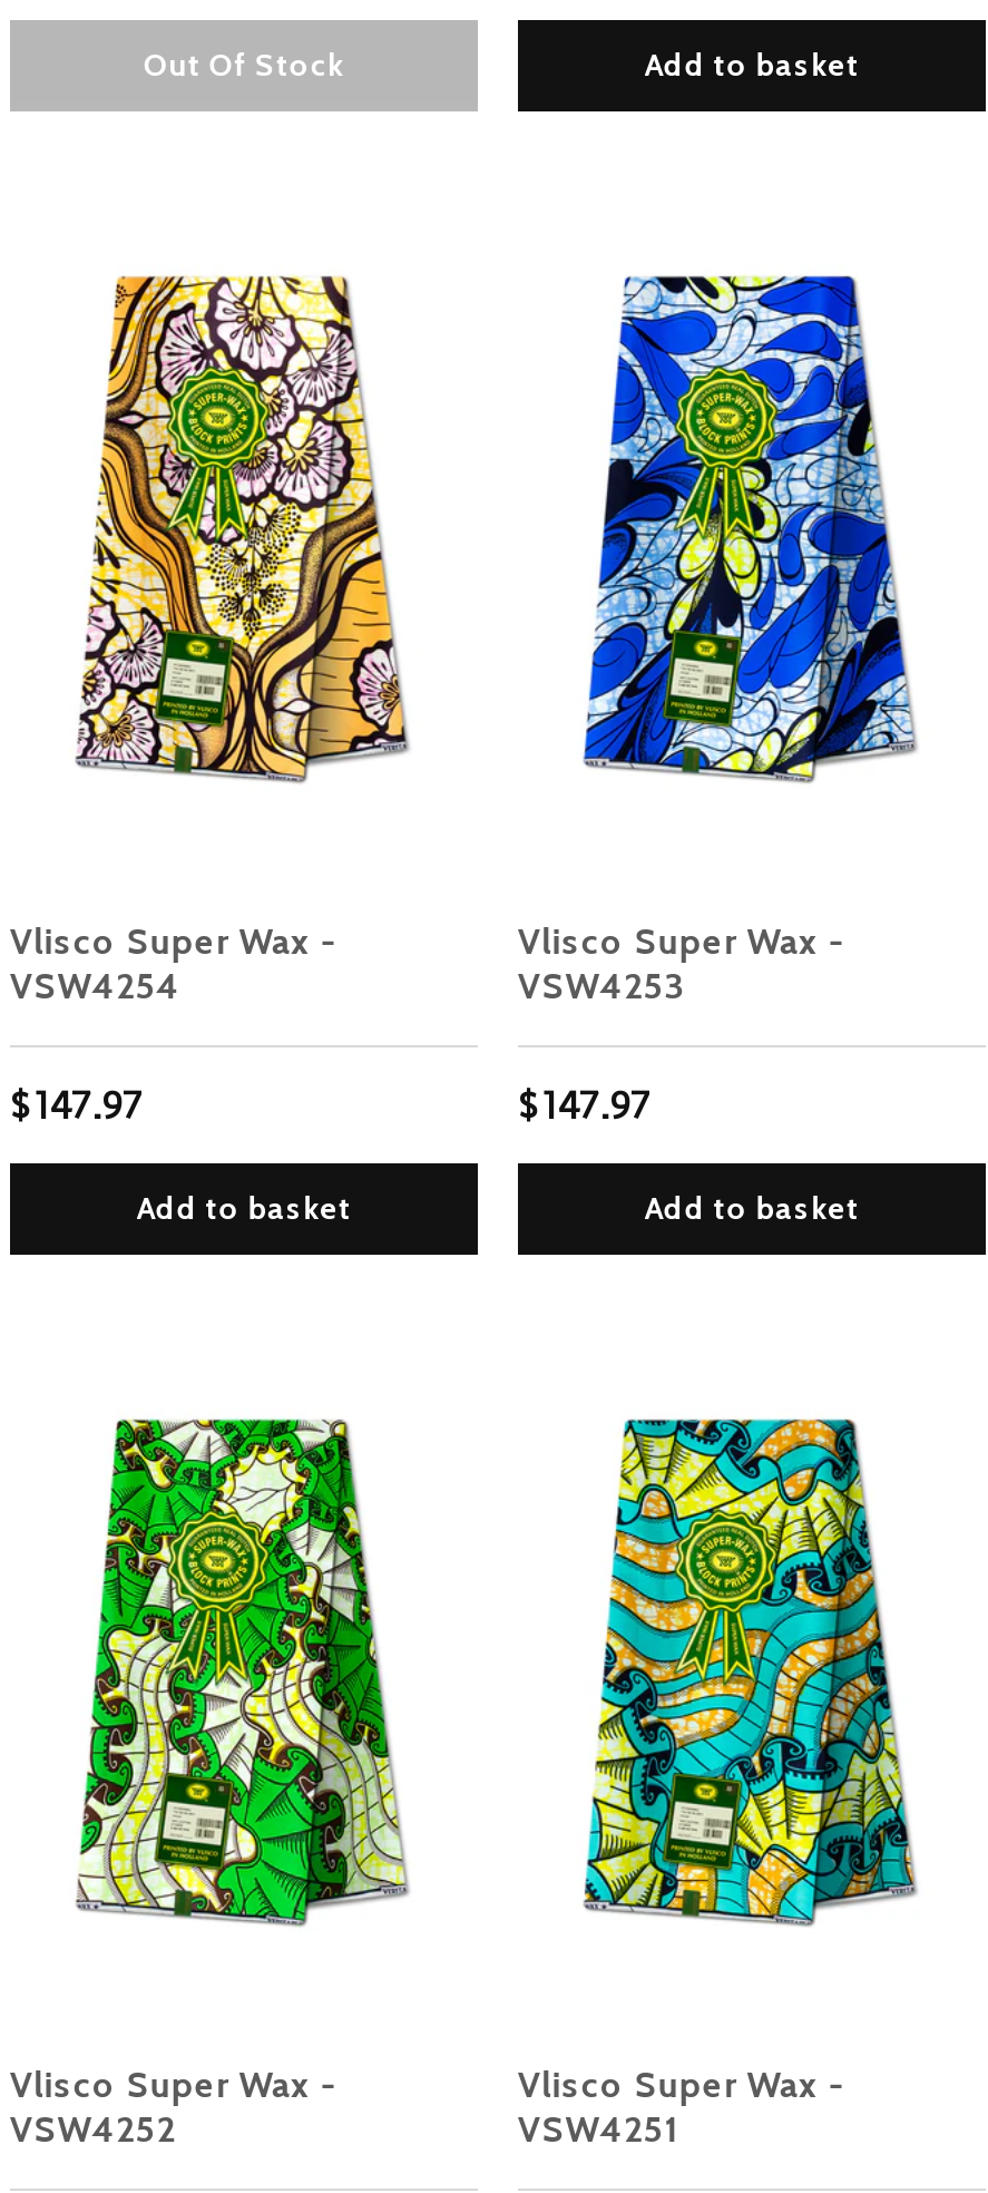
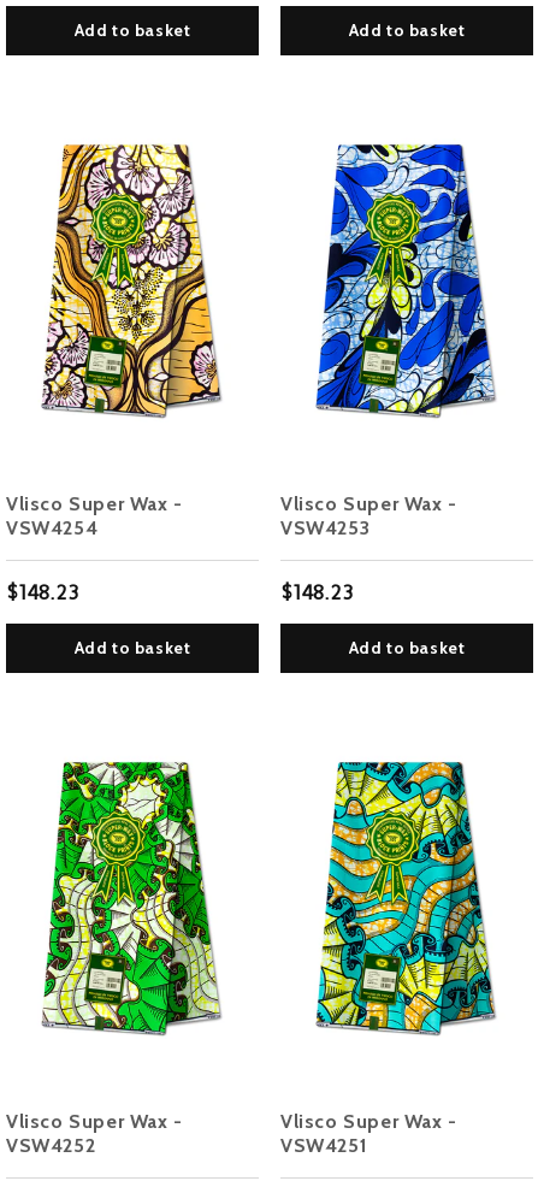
- Out Of Stock
+ Add to basket

- $147.97
+ $148.23

- $147.97
+ $148.23
